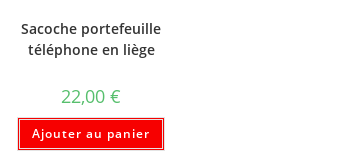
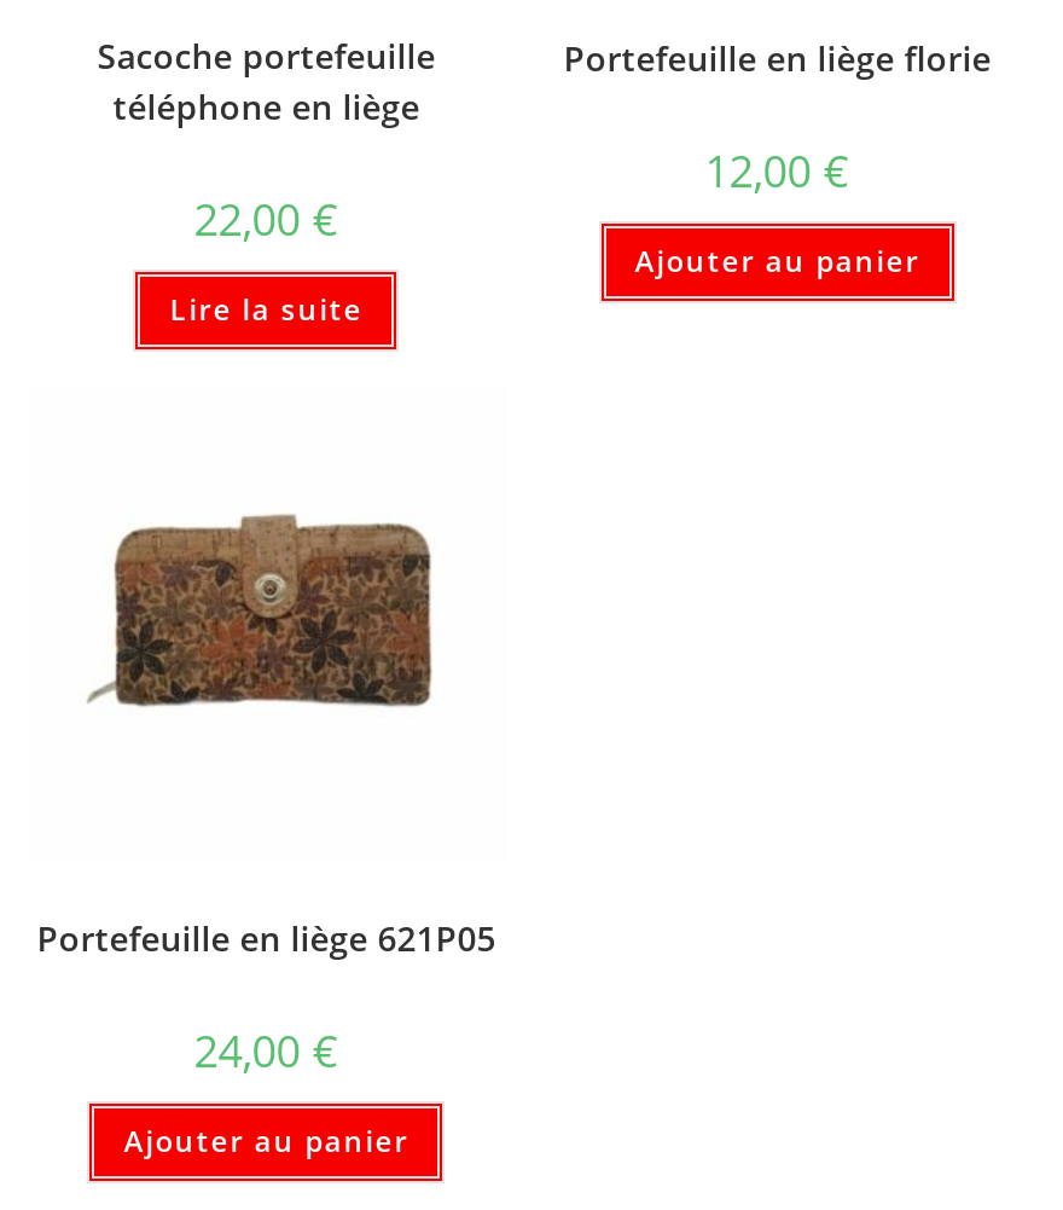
+ Portefeuille en liège florie
+ 12,00 €
+ Ajouter au panier

+ Portefeuille en liège 621P05
+ 24,00 €

+ [image]

+ Lire la suite
